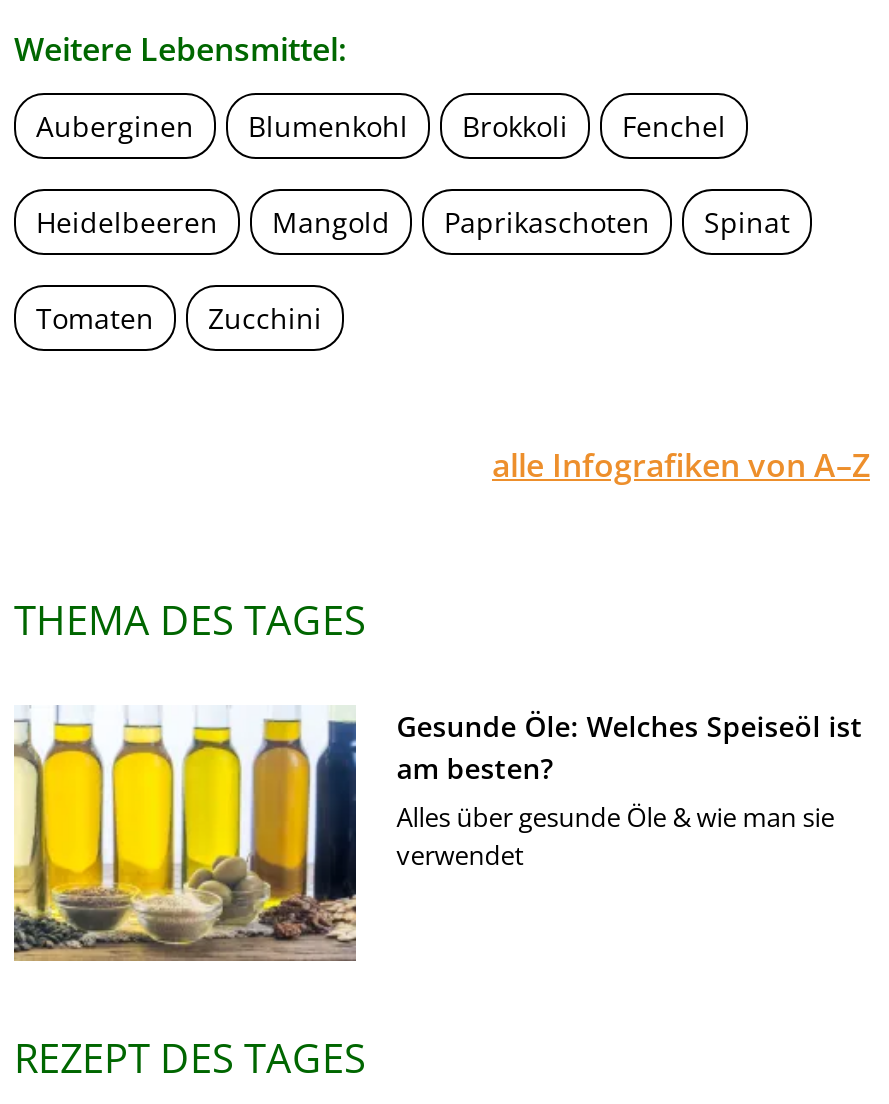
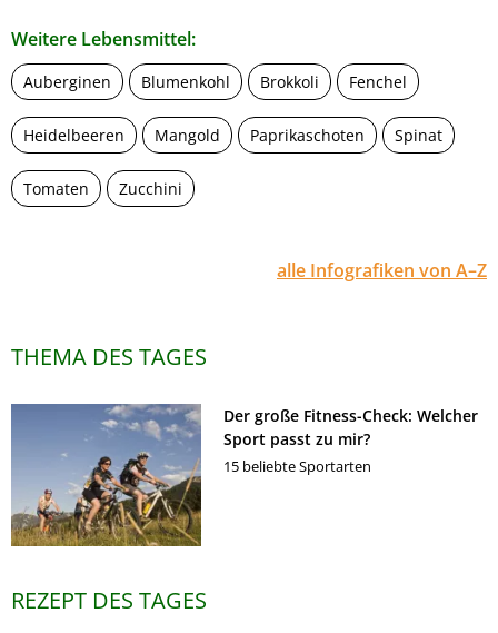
- [image]
- Gesunde Öle: Welches Speiseöl ist
- am besten?
- Alles über gesunde Öle & wie man sie
- verwendet
+ [image]
+ Der große Fitness-Check: Welcher
+ Sport passt zu mir?
+ 15 beliebte Sportarten
